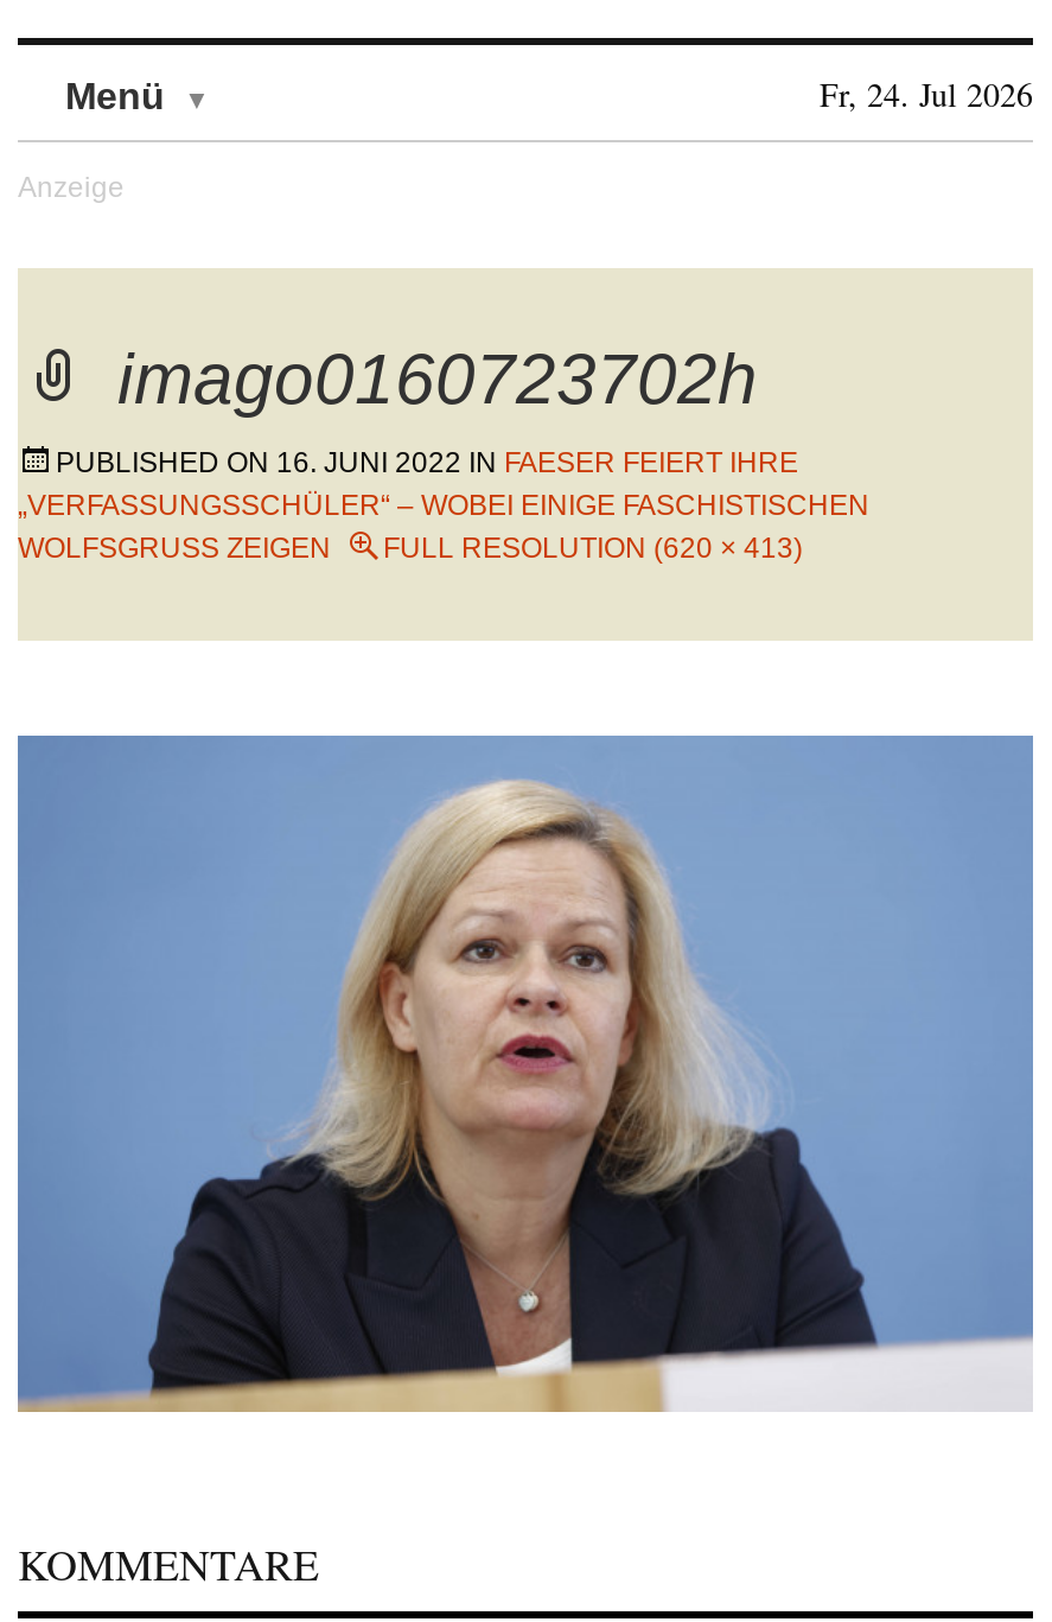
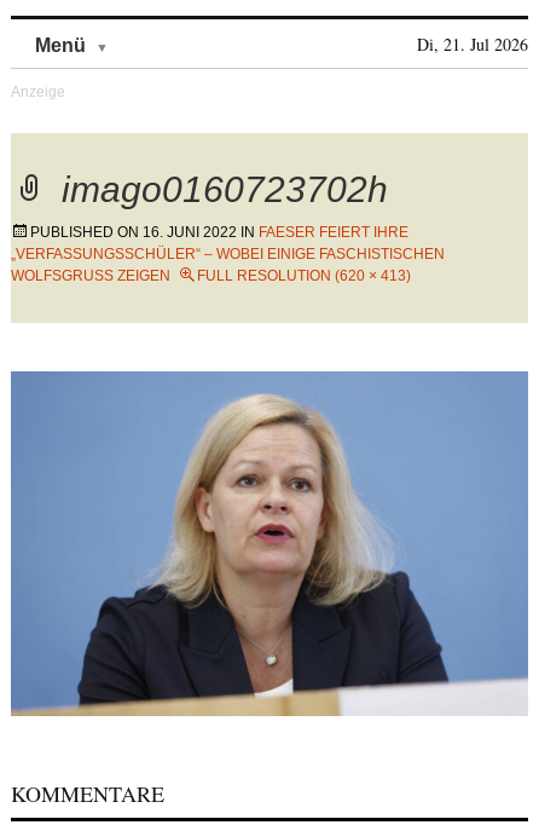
- Fr, 24. Jul 2026
+ Di, 21. Jul 2026
